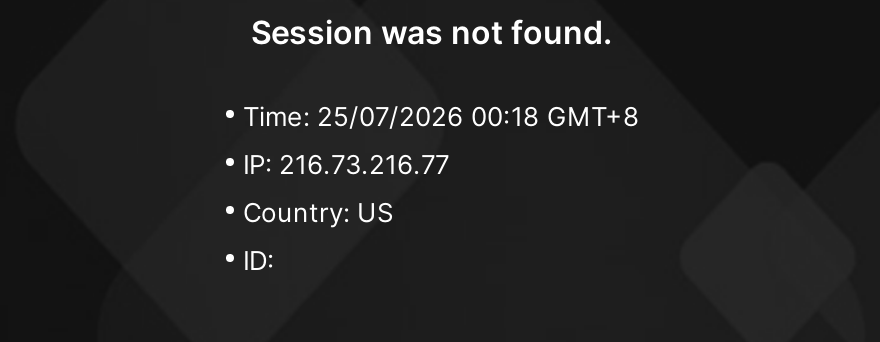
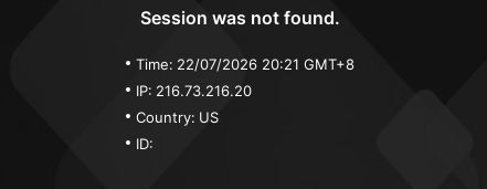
- Time: 25/07/2026 00:18 GMT+8
+ Time: 22/07/2026 20:21 GMT+8

- IP: 216.73.216.77
+ IP: 216.73.216.20
